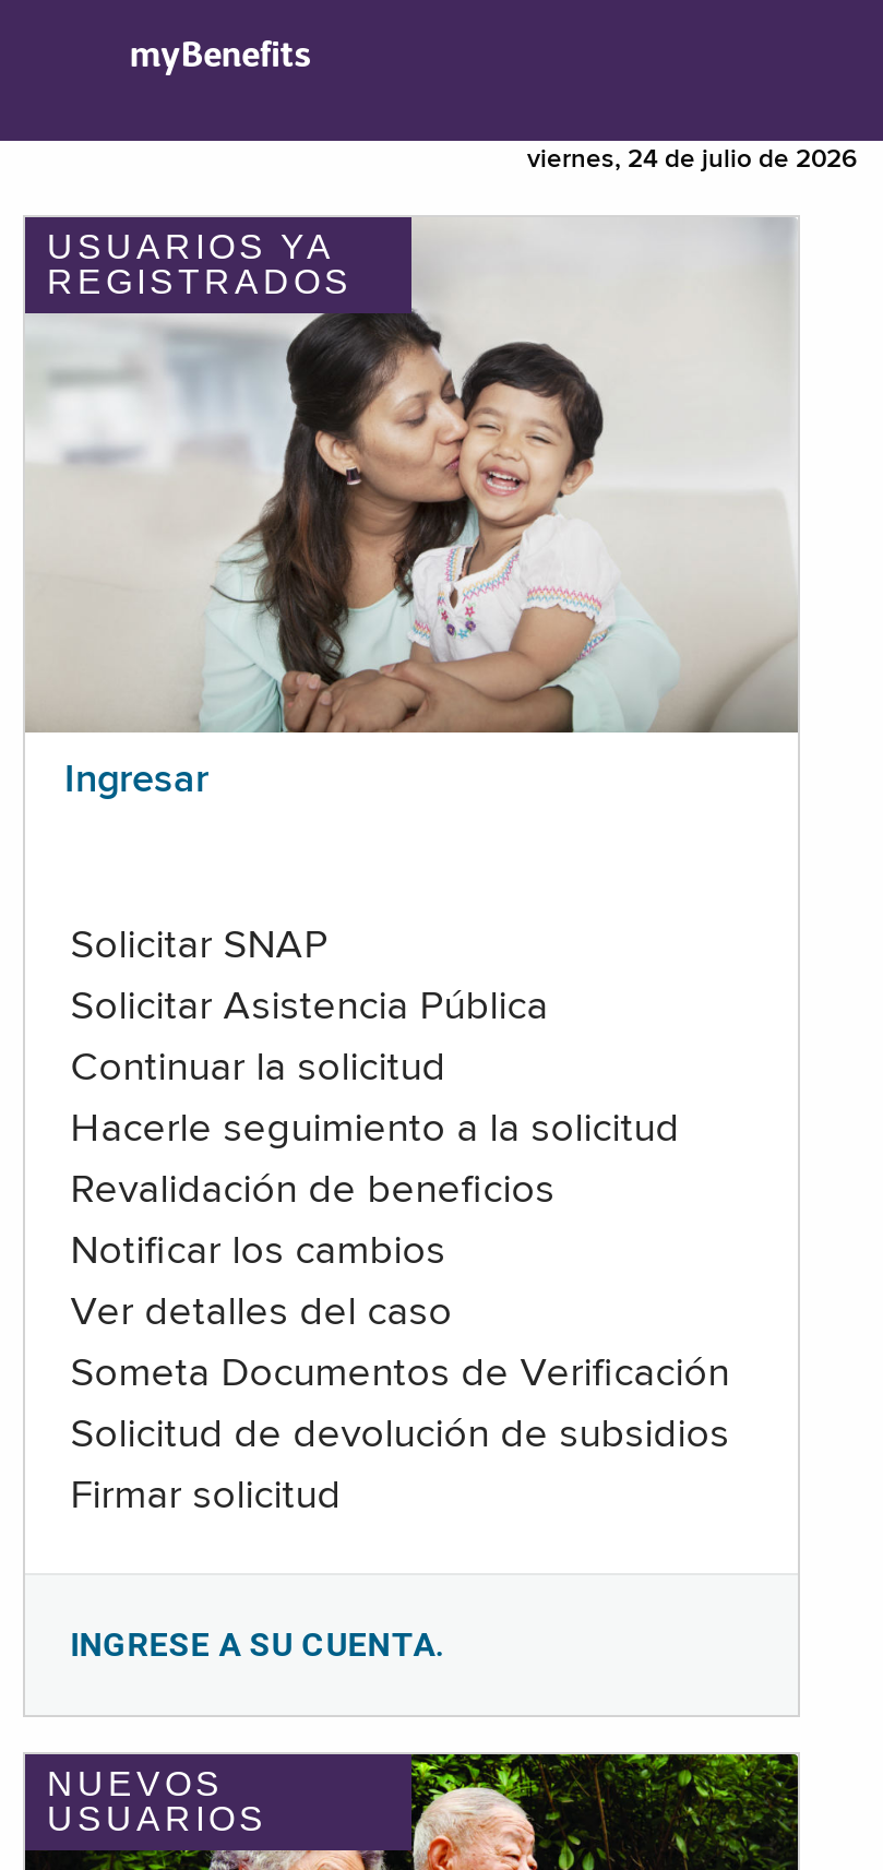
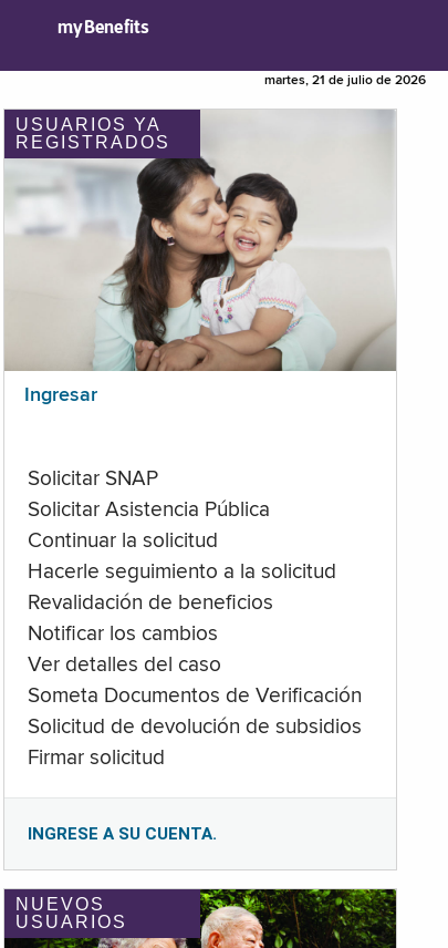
- viernes, 24 de julio de 2026
+ martes, 21 de julio de 2026
